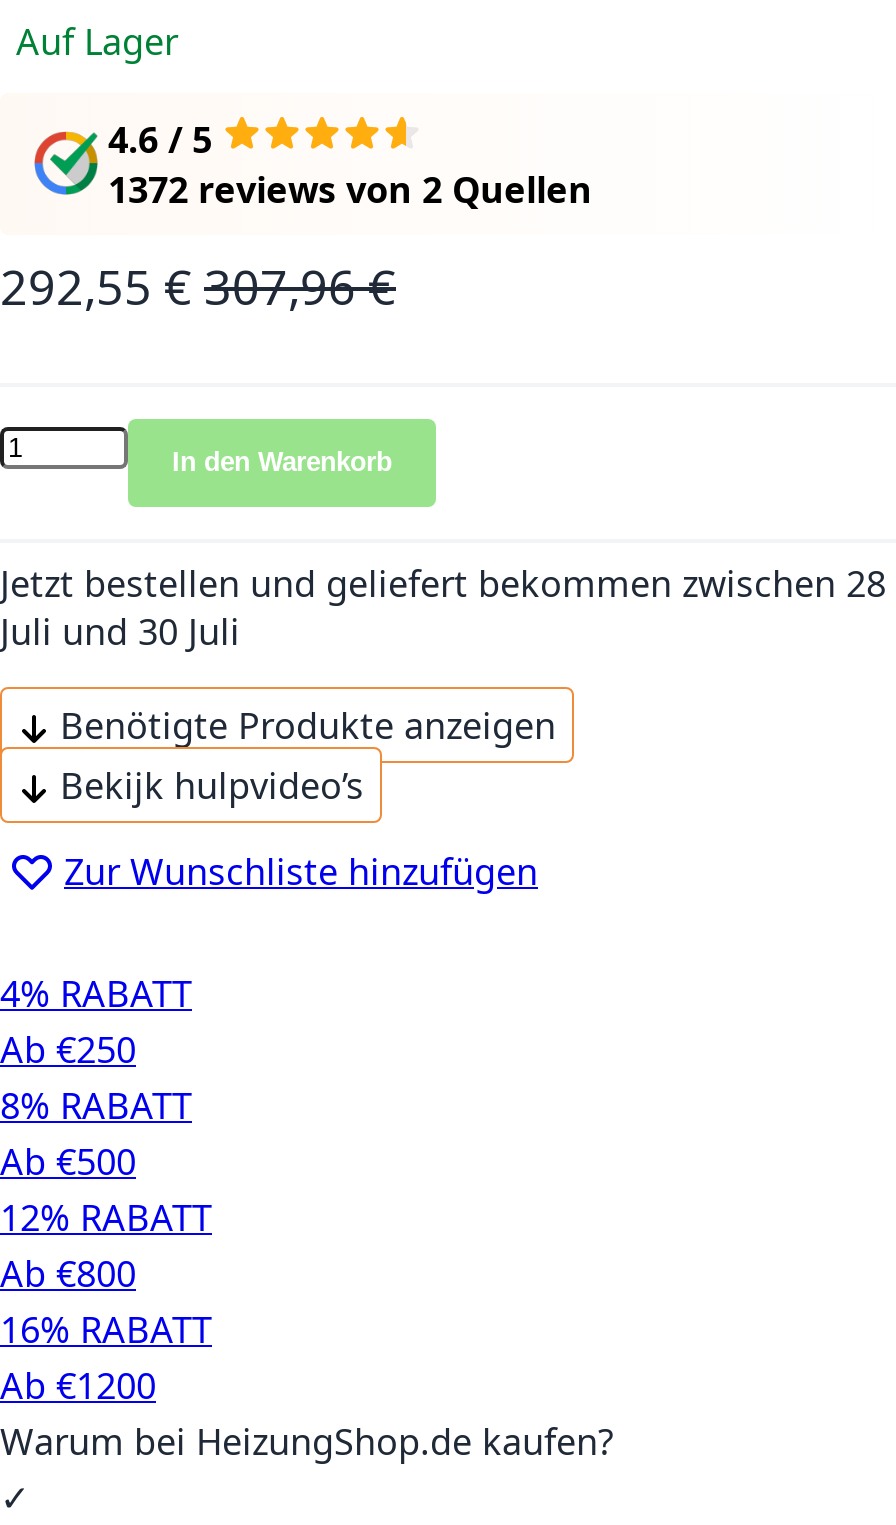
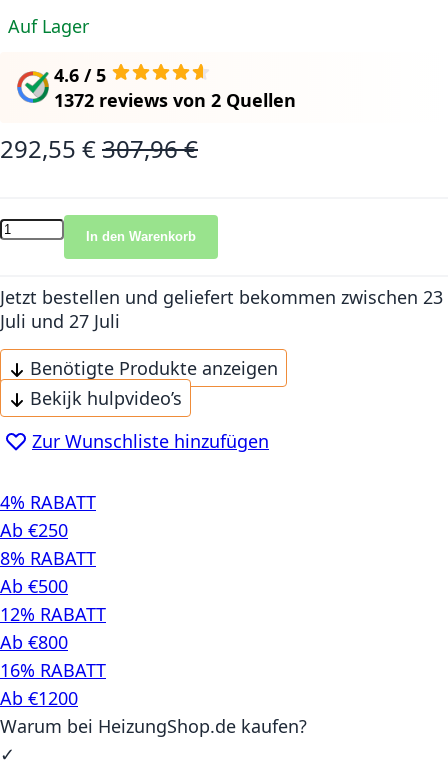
- Jetzt bestellen und geliefert bekommen zwischen 28
+ Jetzt bestellen und geliefert bekommen zwischen 23

- Juli und 30 Juli
+ Juli und 27 Juli
